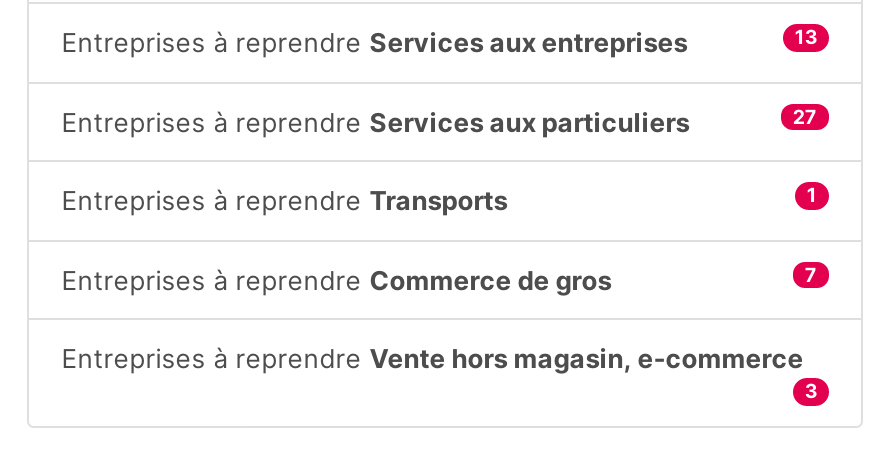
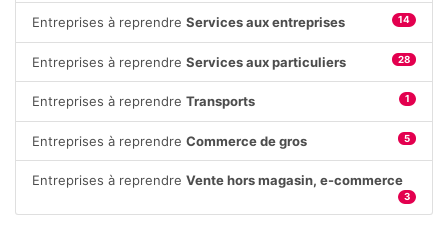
- 13
+ 14

- 27
+ 28

- 7
+ 5
